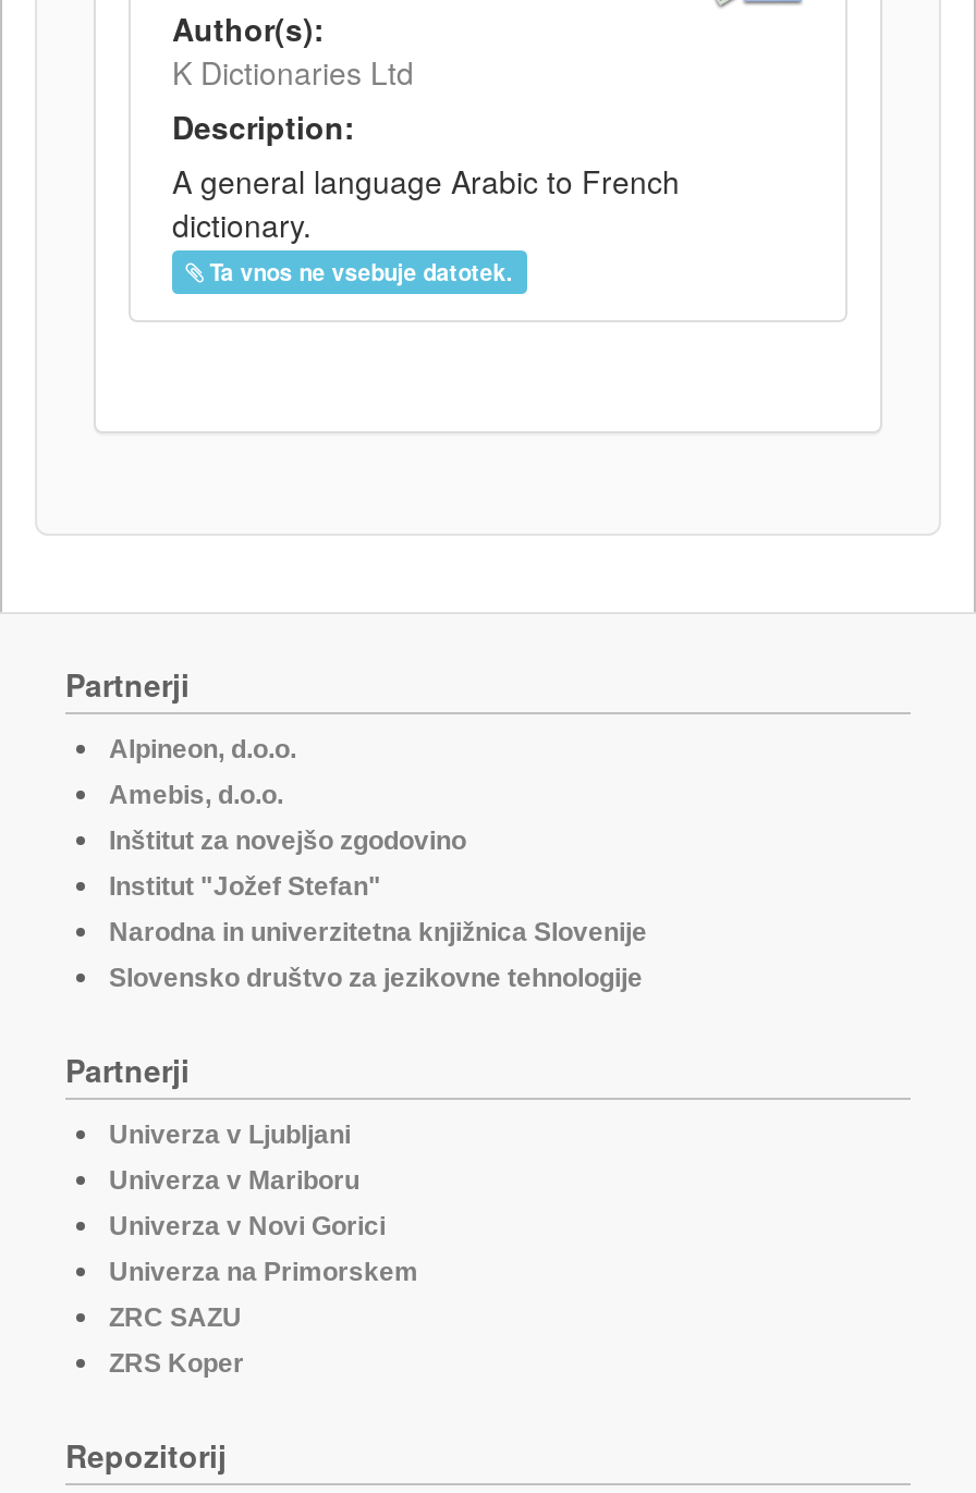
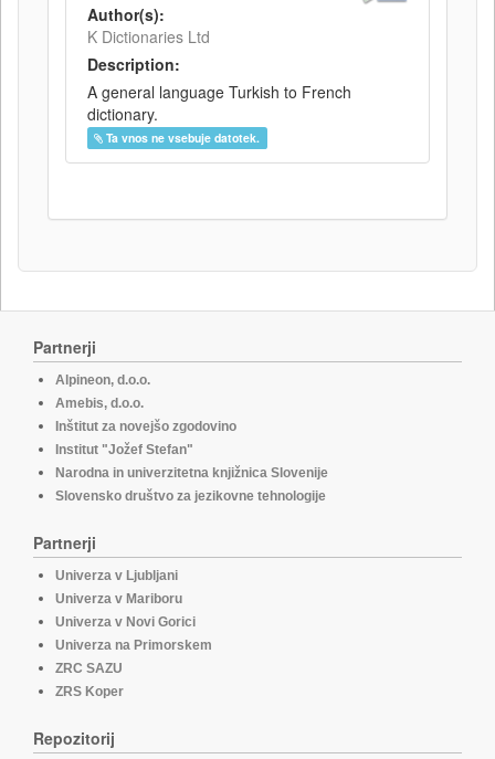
- A general language Arabic to French
+ A general language Turkish to French
